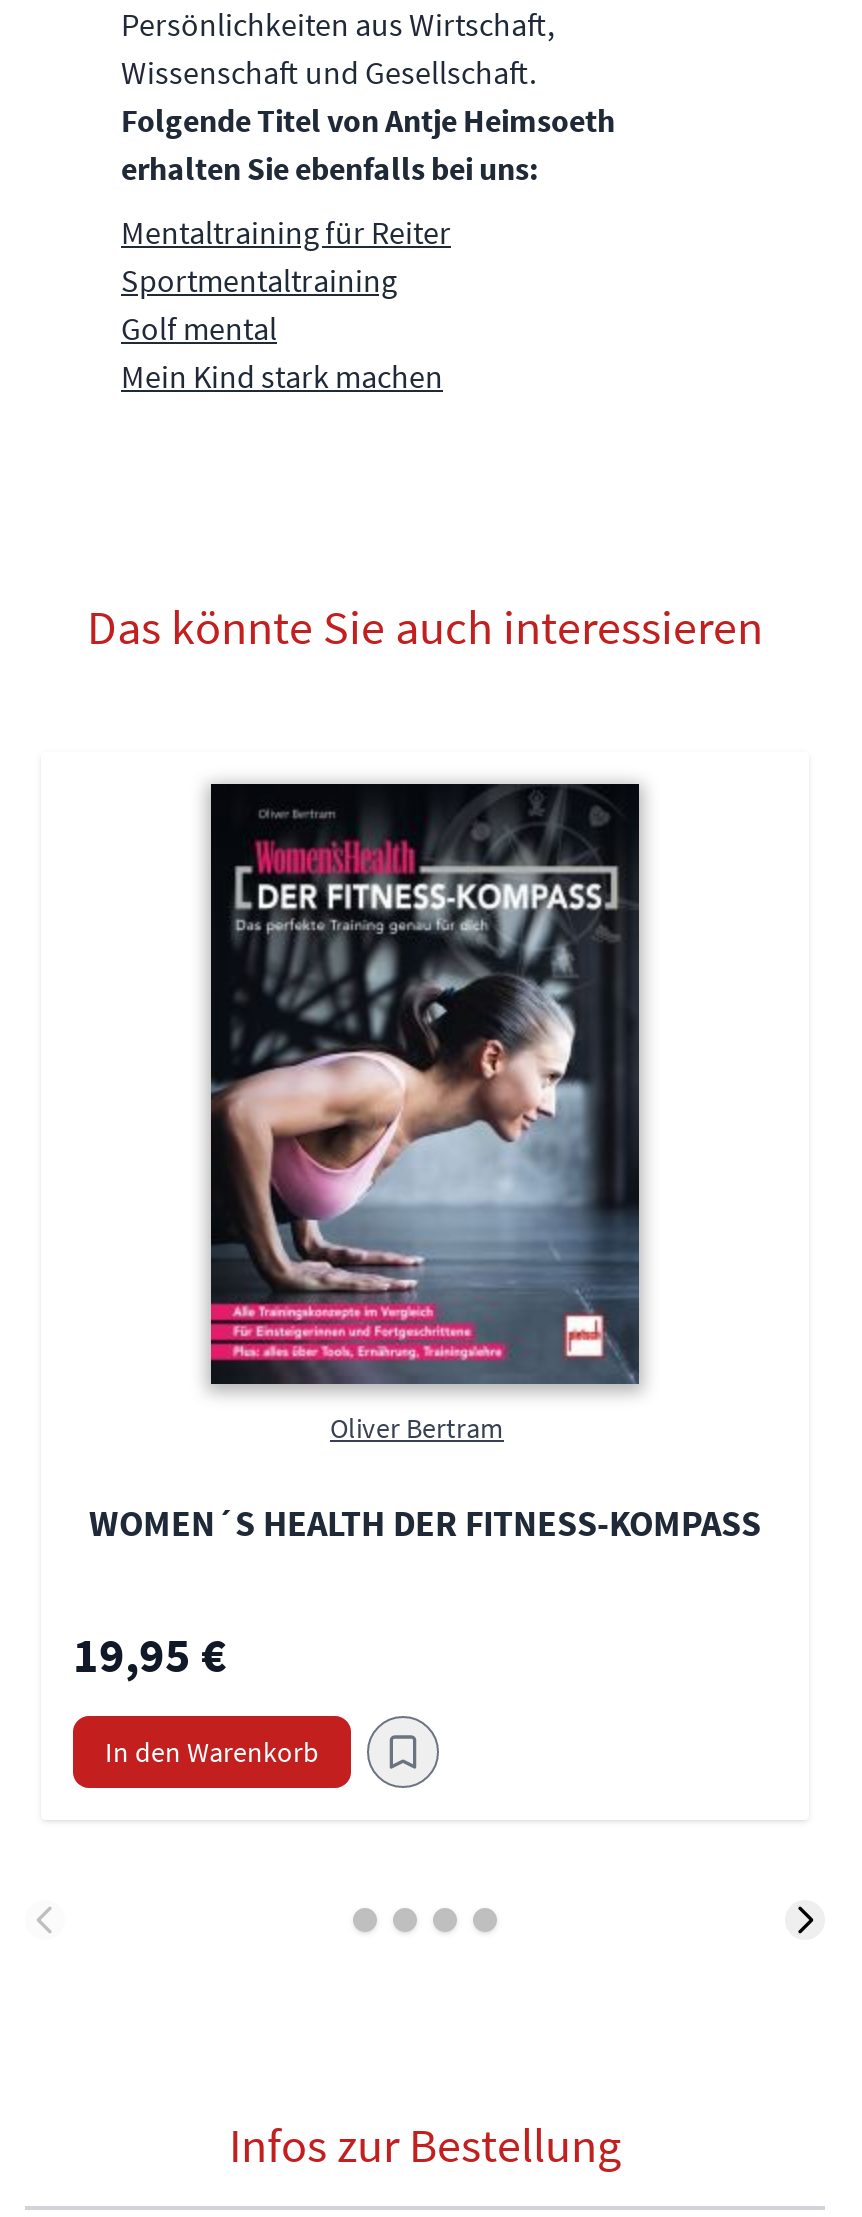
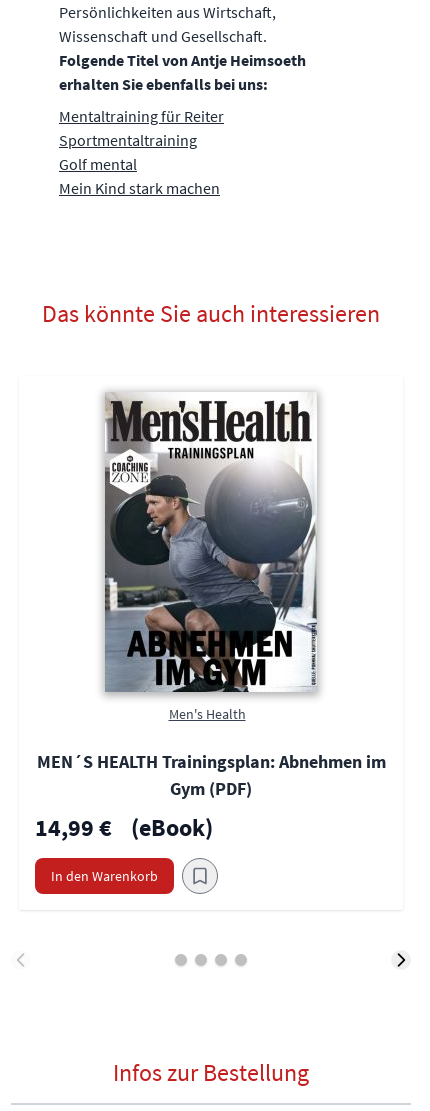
- [image]
- Oliver Bertram
- WOMEN´S HEALTH DER FITNESS-KOMPASS
- 19,95 €
+ [image]
+ Men's Health
+ MEN´S HEALTH Trainingsplan: Abnehmen im
+ Gym (PDF)
+ 14,99 €
+ (eBook)
